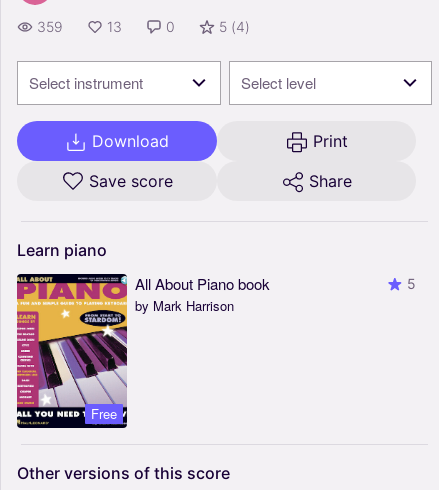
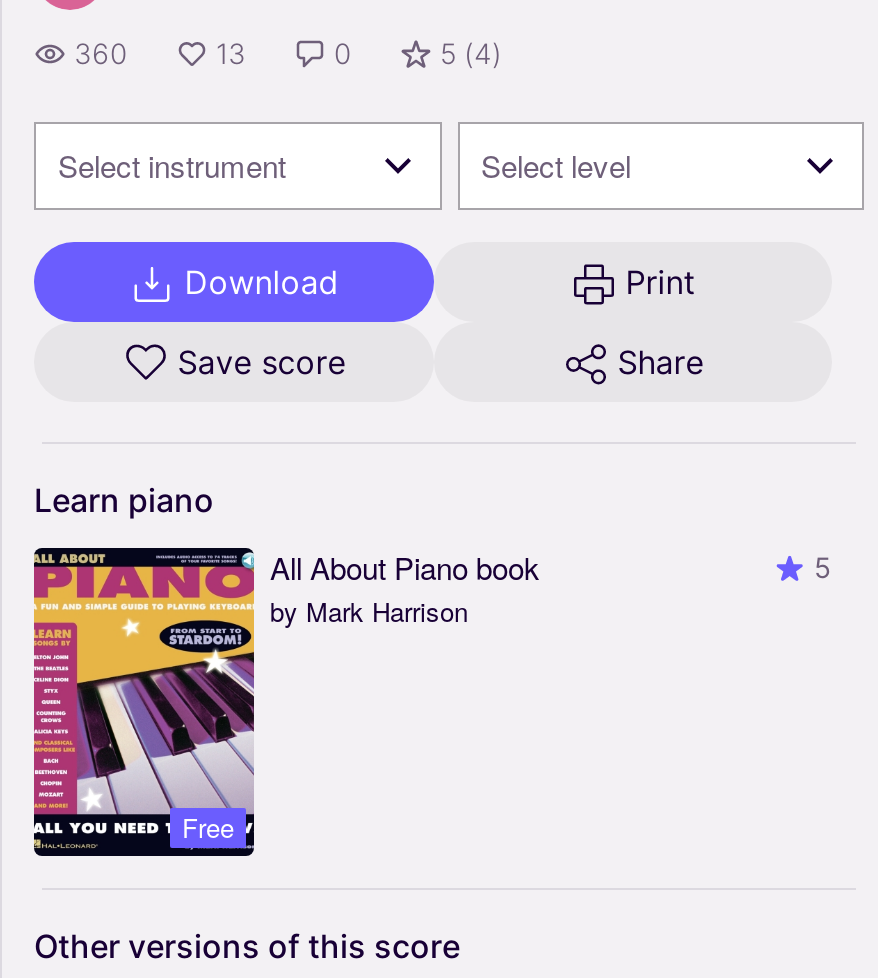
- 359
+ 360
